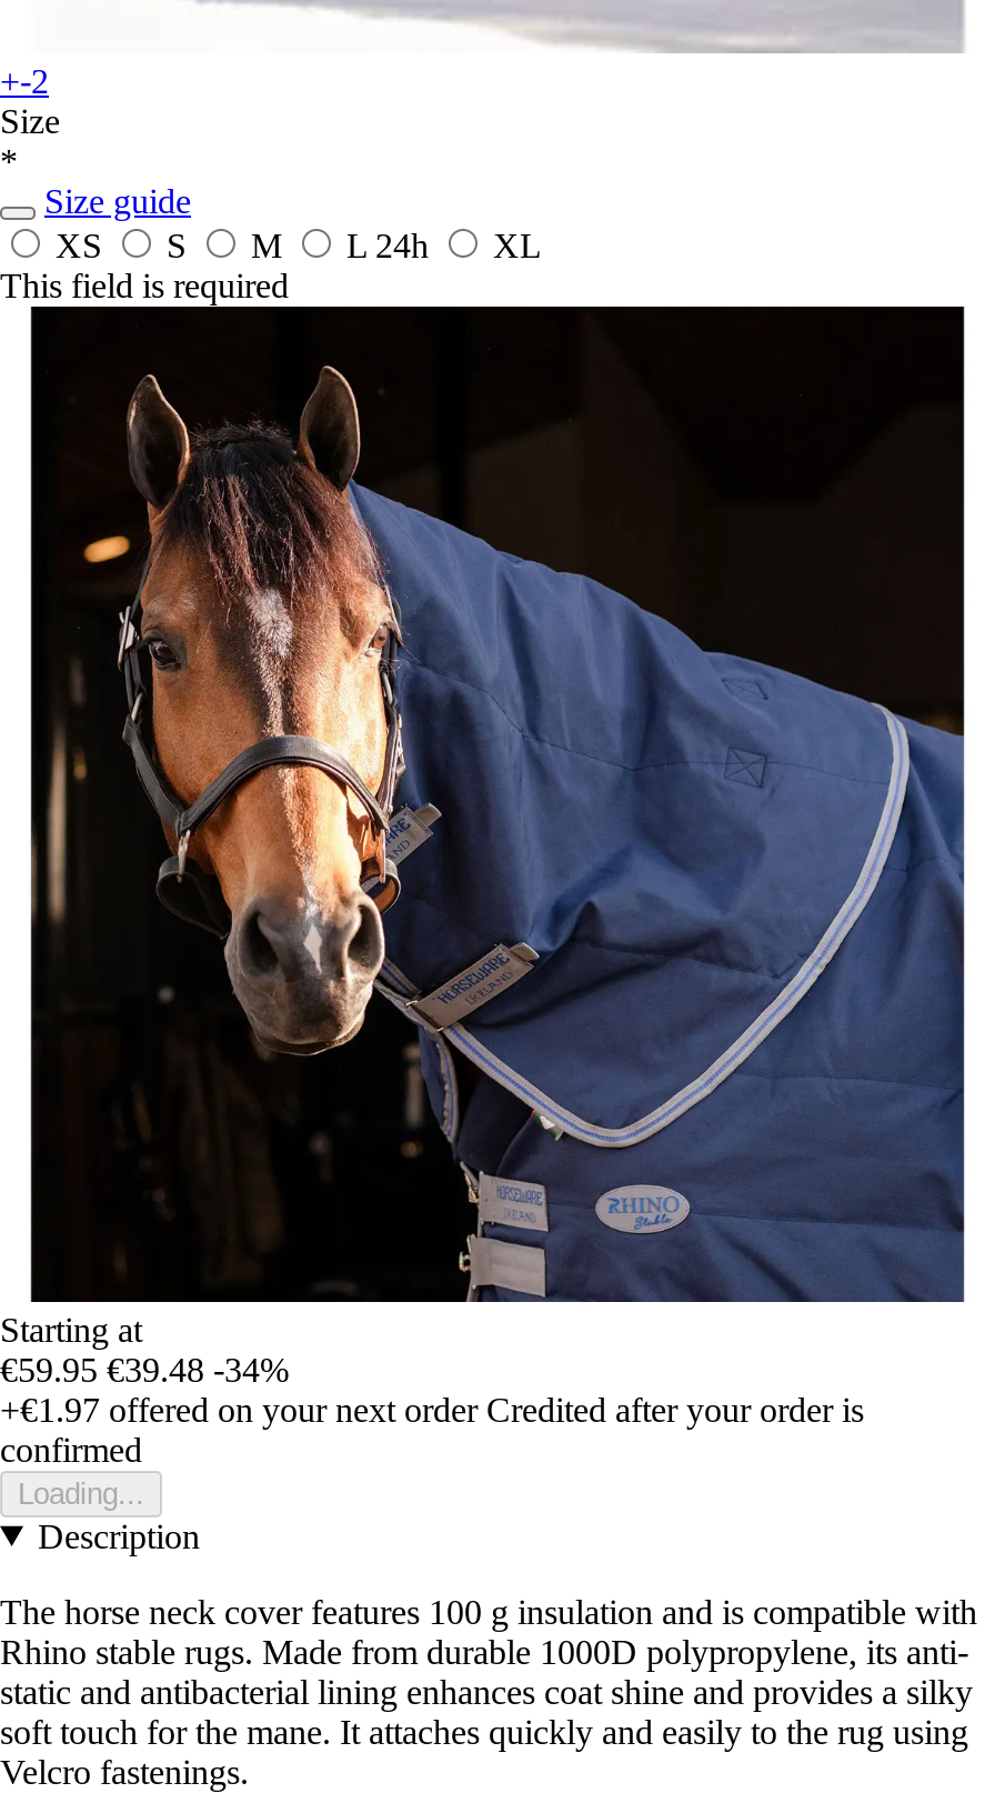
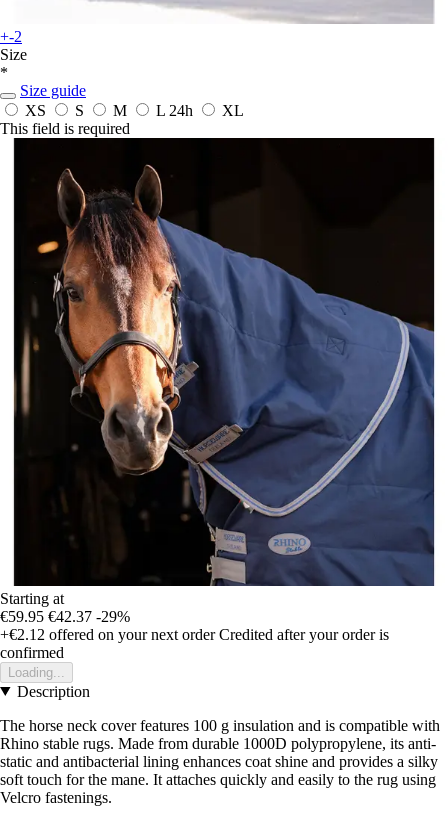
- €59.95 €39.48 -34%
+ €59.95 €42.37 -29%

- +€1.97 offered on your next order Credited after your order is
+ +€2.12 offered on your next order Credited after your order is
